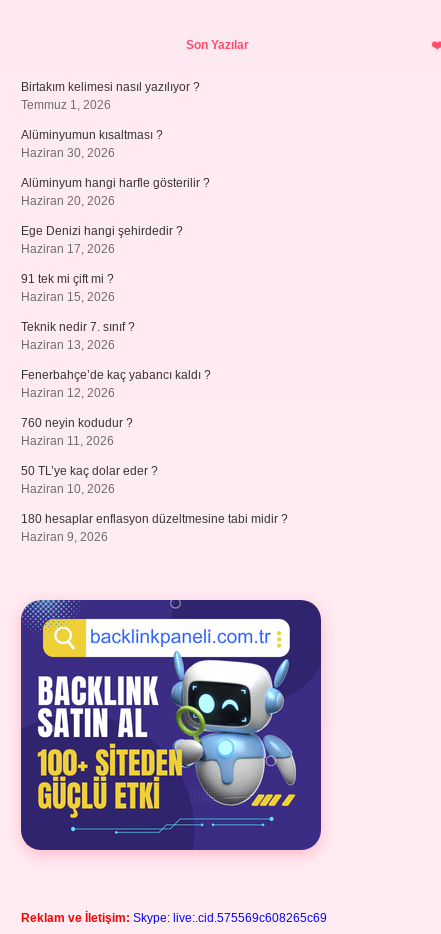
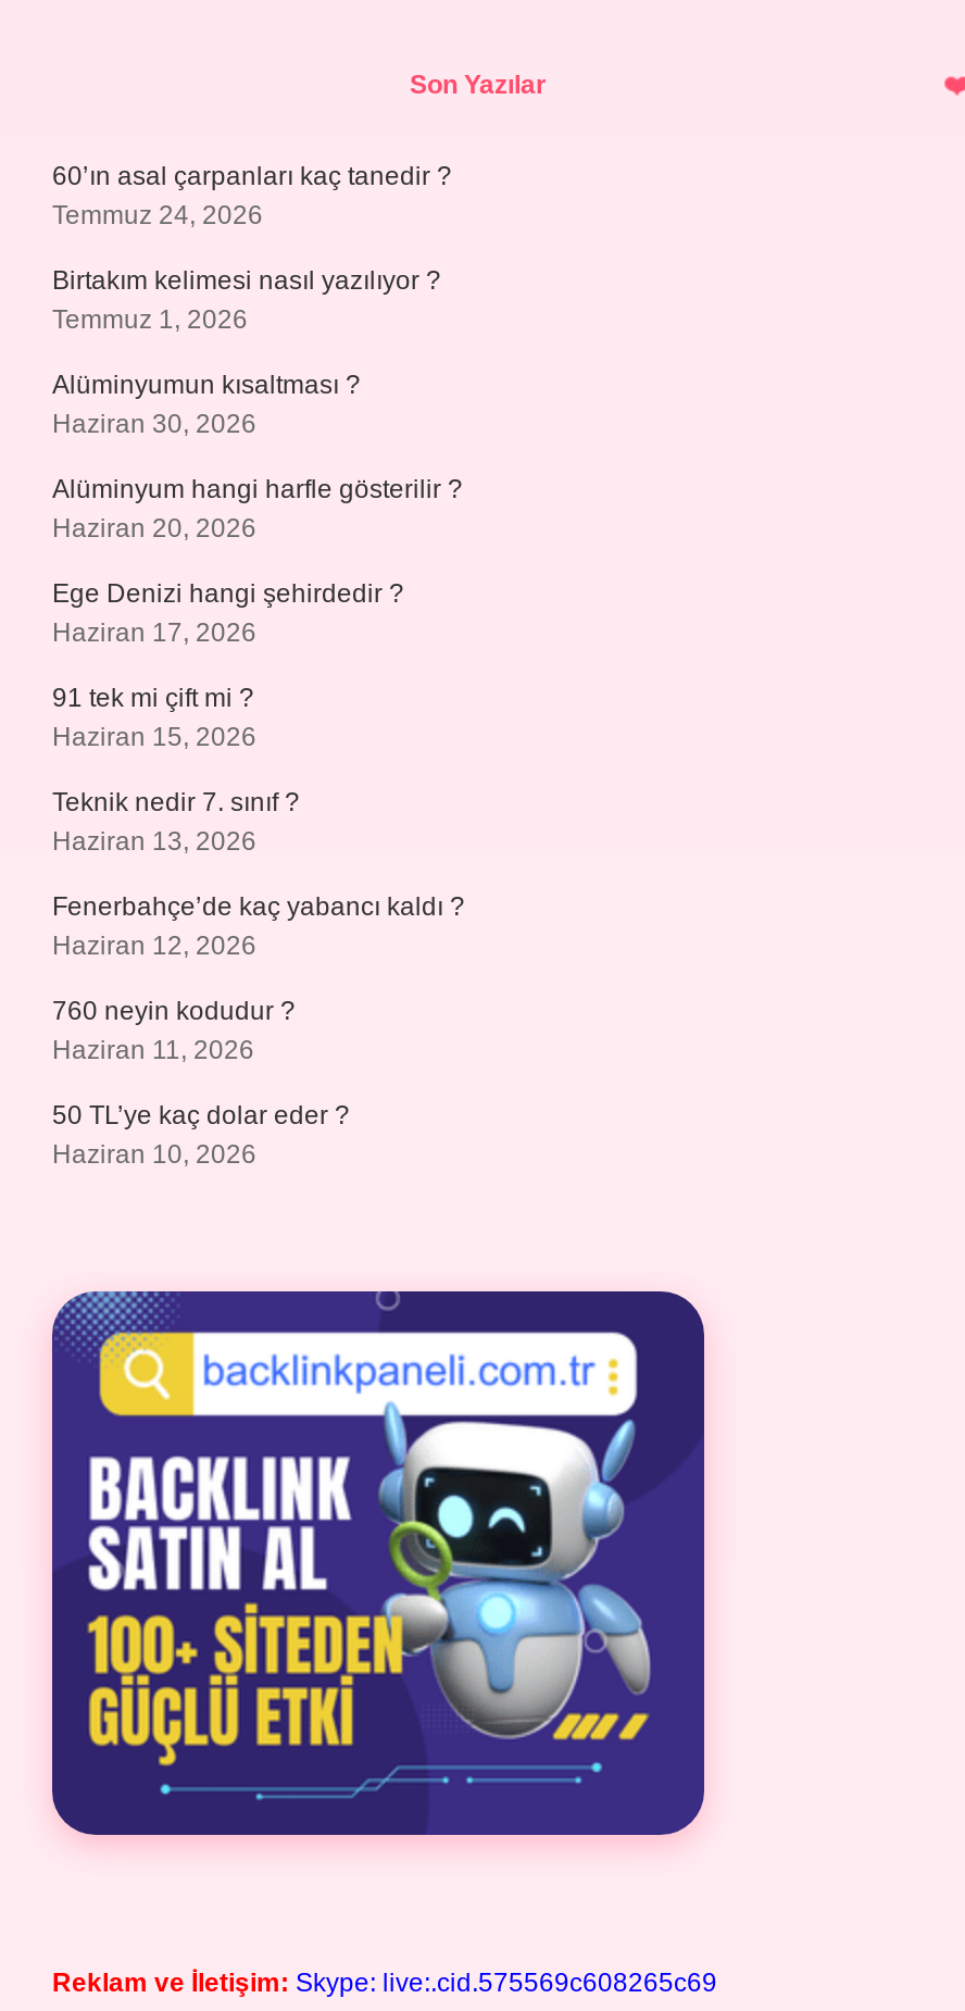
+ 60’ın asal çarpanları kaç tanedir ?
+ Temmuz 24, 2026

moved down: Birtakım kelimesi nasıl yazılıyor ? | Temmuz 1, 2026 | Alüminyumun kısaltması ? | ... | 50 TL’ye kaç dolar eder ? | Haziran 10, 2026

- 180 hesaplar enflasyon düzeltmesine tabi midir ?
- Haziran 9, 2026
